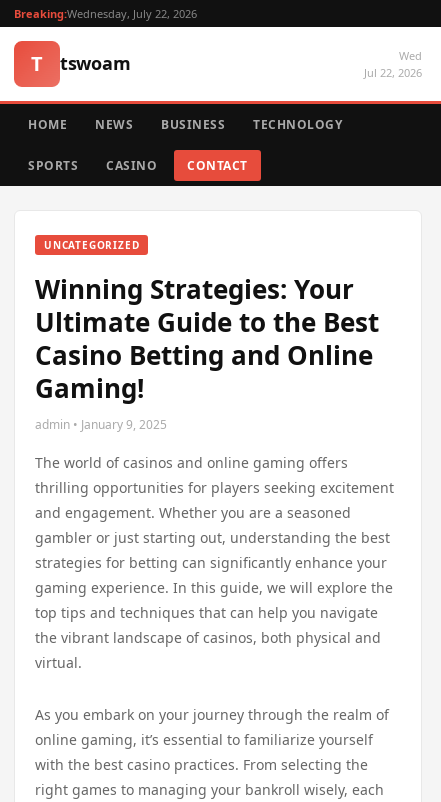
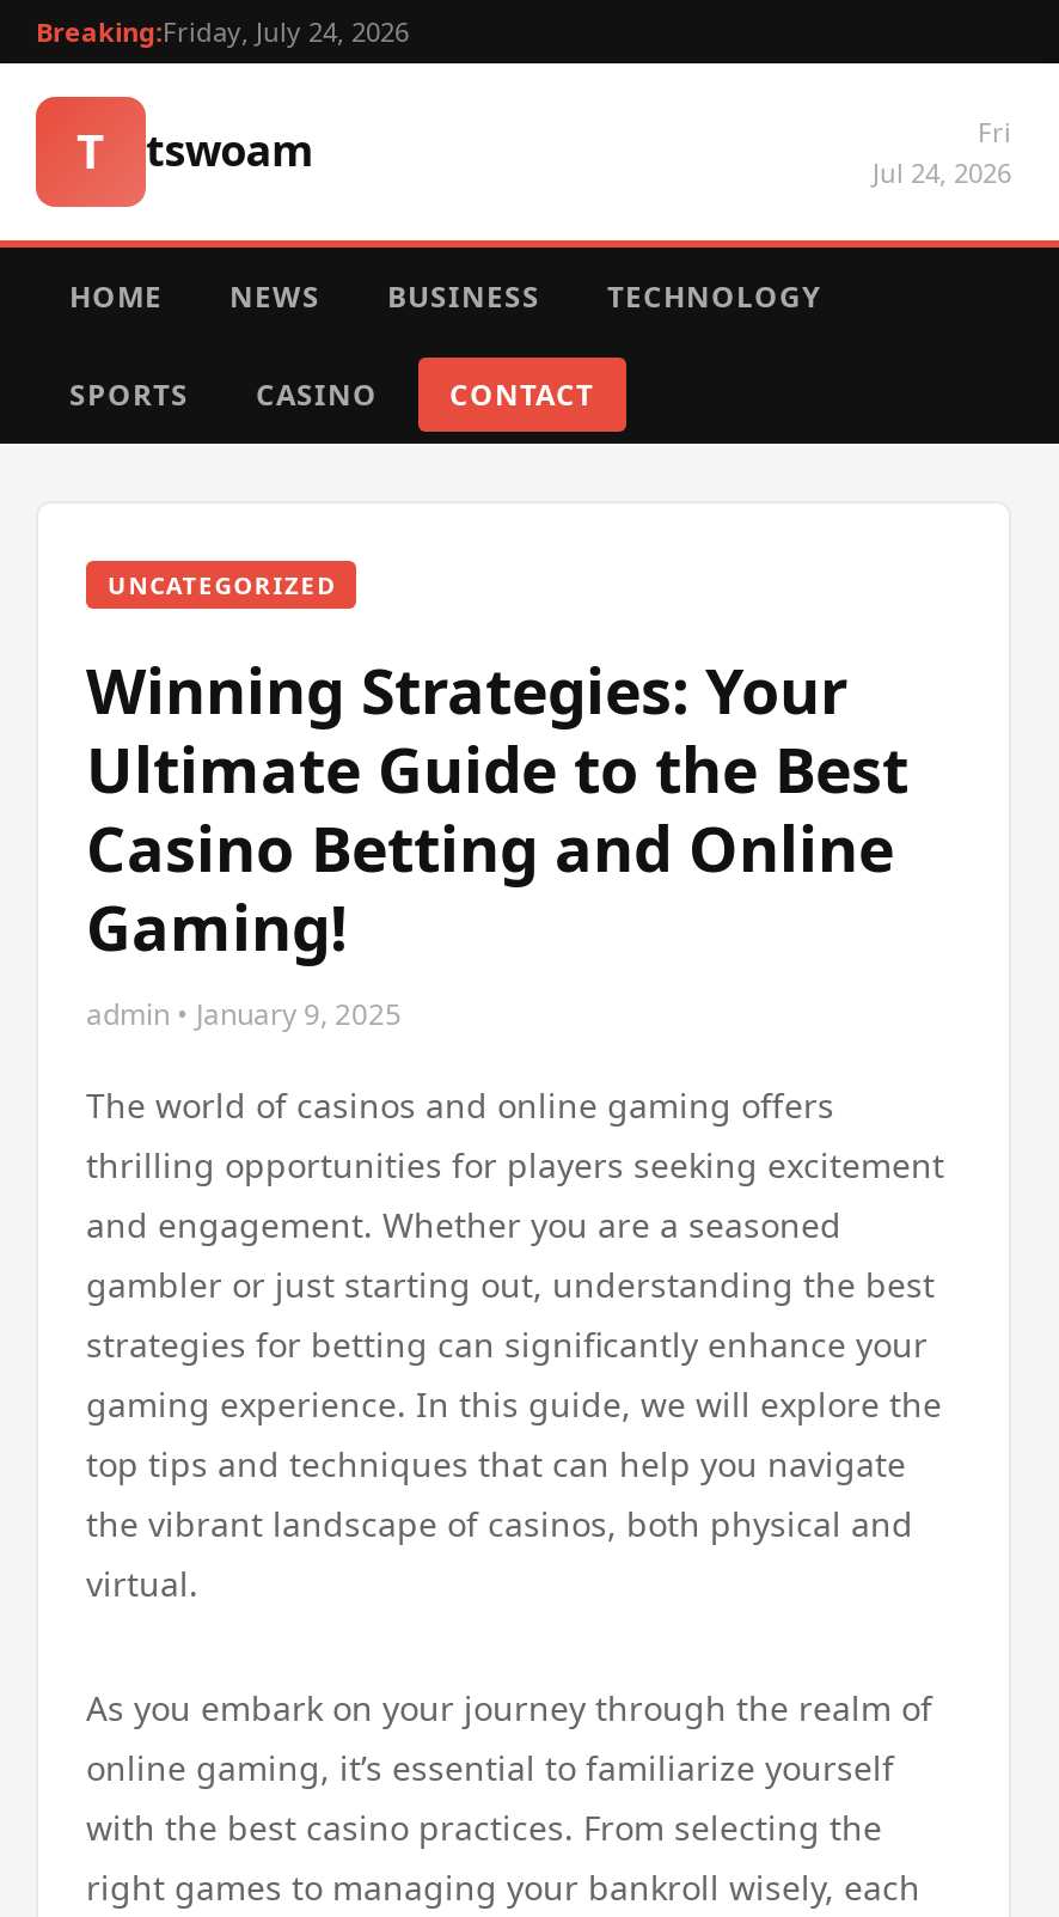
- Breaking:Wednesday, July 22, 2026
+ Breaking:Friday, July 24, 2026

- Wed
- Jul 22, 2026
+ Fri
+ Jul 24, 2026
